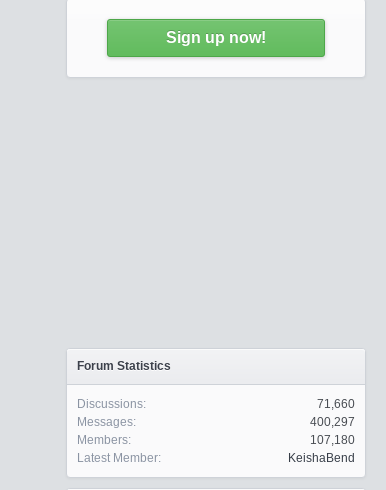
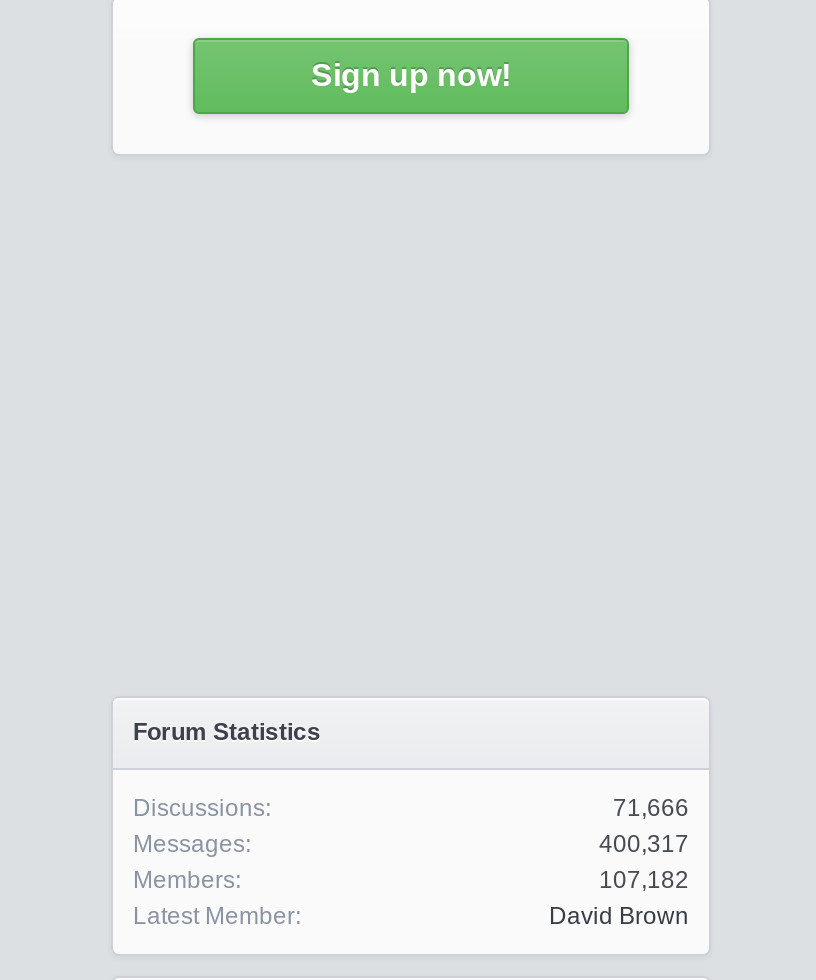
- 71,660
+ 71,666

- 400,297
+ 400,317

- 107,180
+ 107,182

- KeishaBend
+ David Brown
